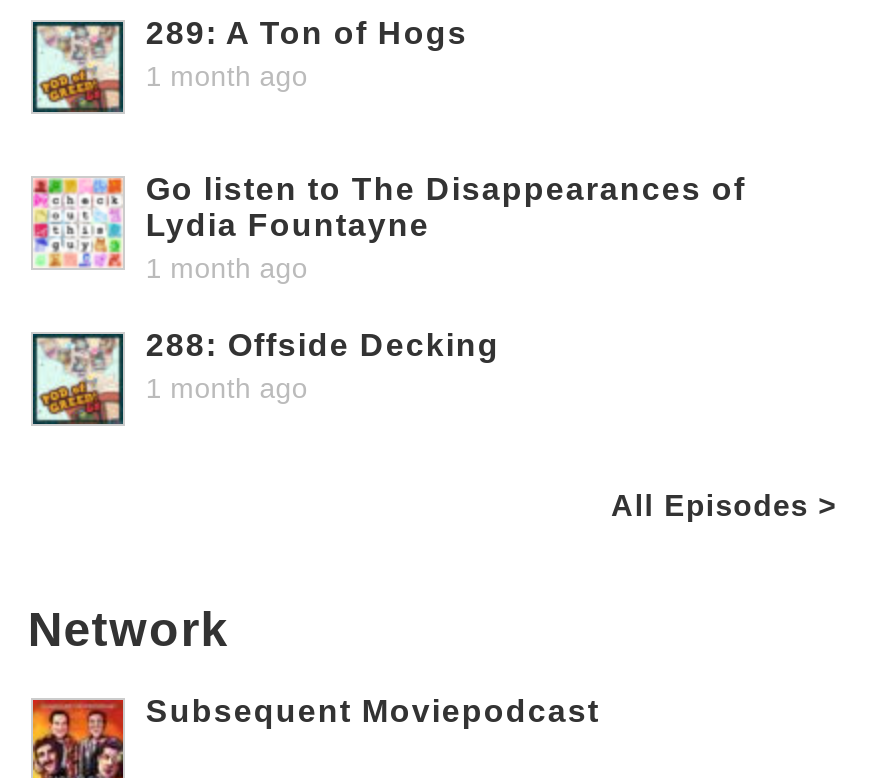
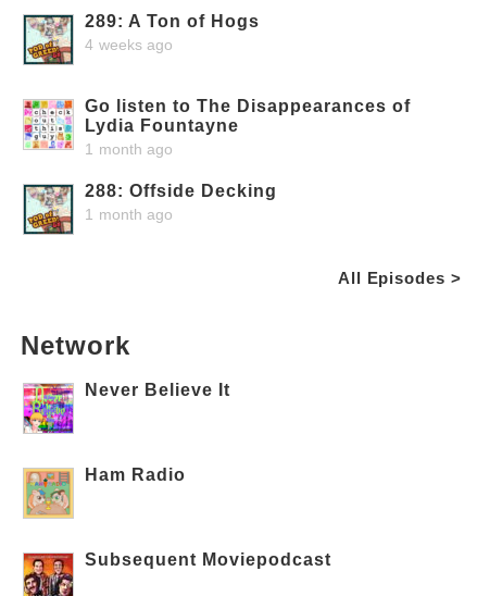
- 1 month ago
+ 4 weeks ago

+ [image]
+ Never Believe It

+ [image]
+ Ham Radio
